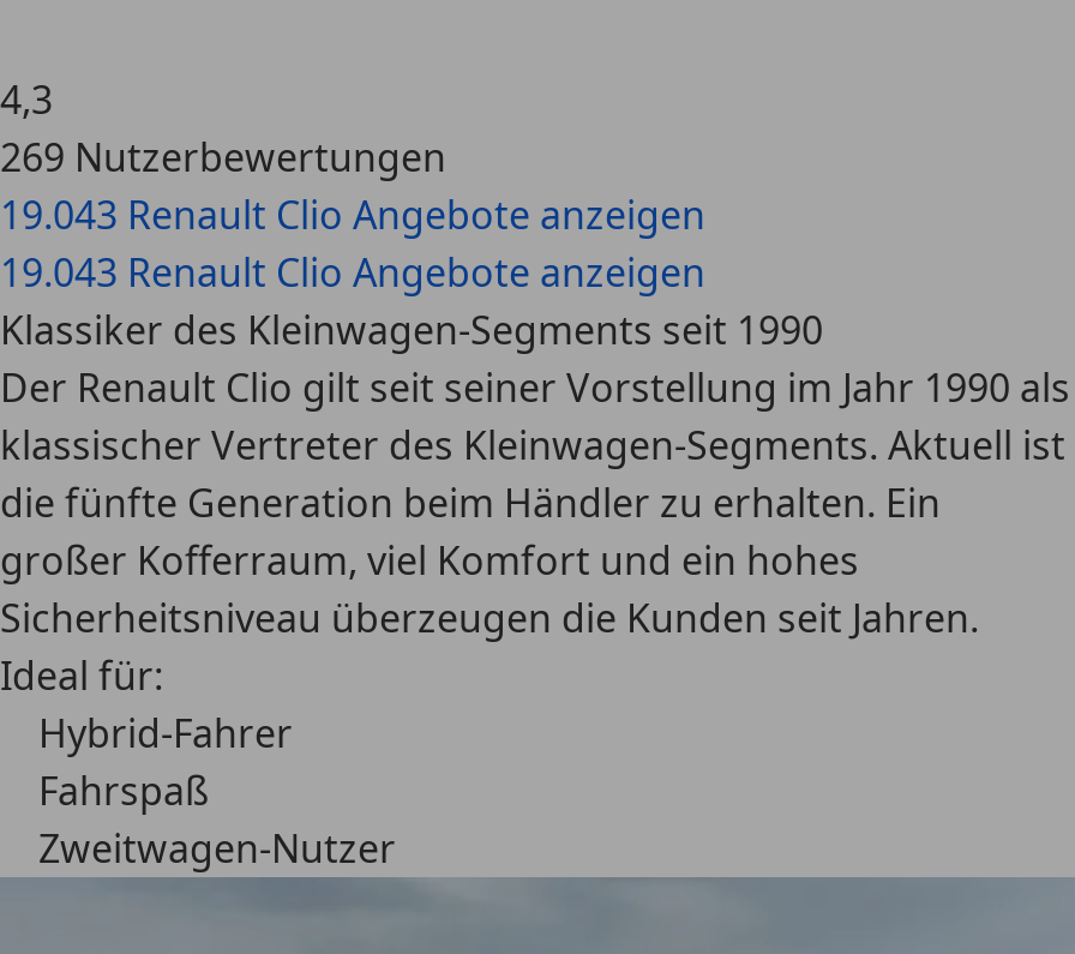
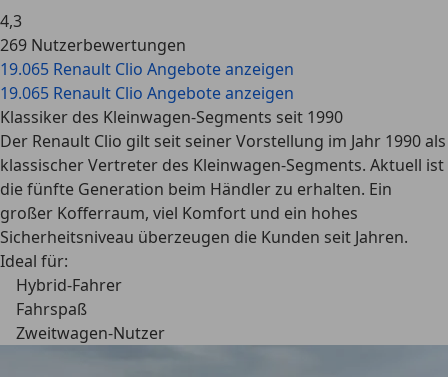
- 19.043 Renault Clio Angebote anzeigen
+ 19.065 Renault Clio Angebote anzeigen

- 19.043 Renault Clio Angebote anzeigen
+ 19.065 Renault Clio Angebote anzeigen
